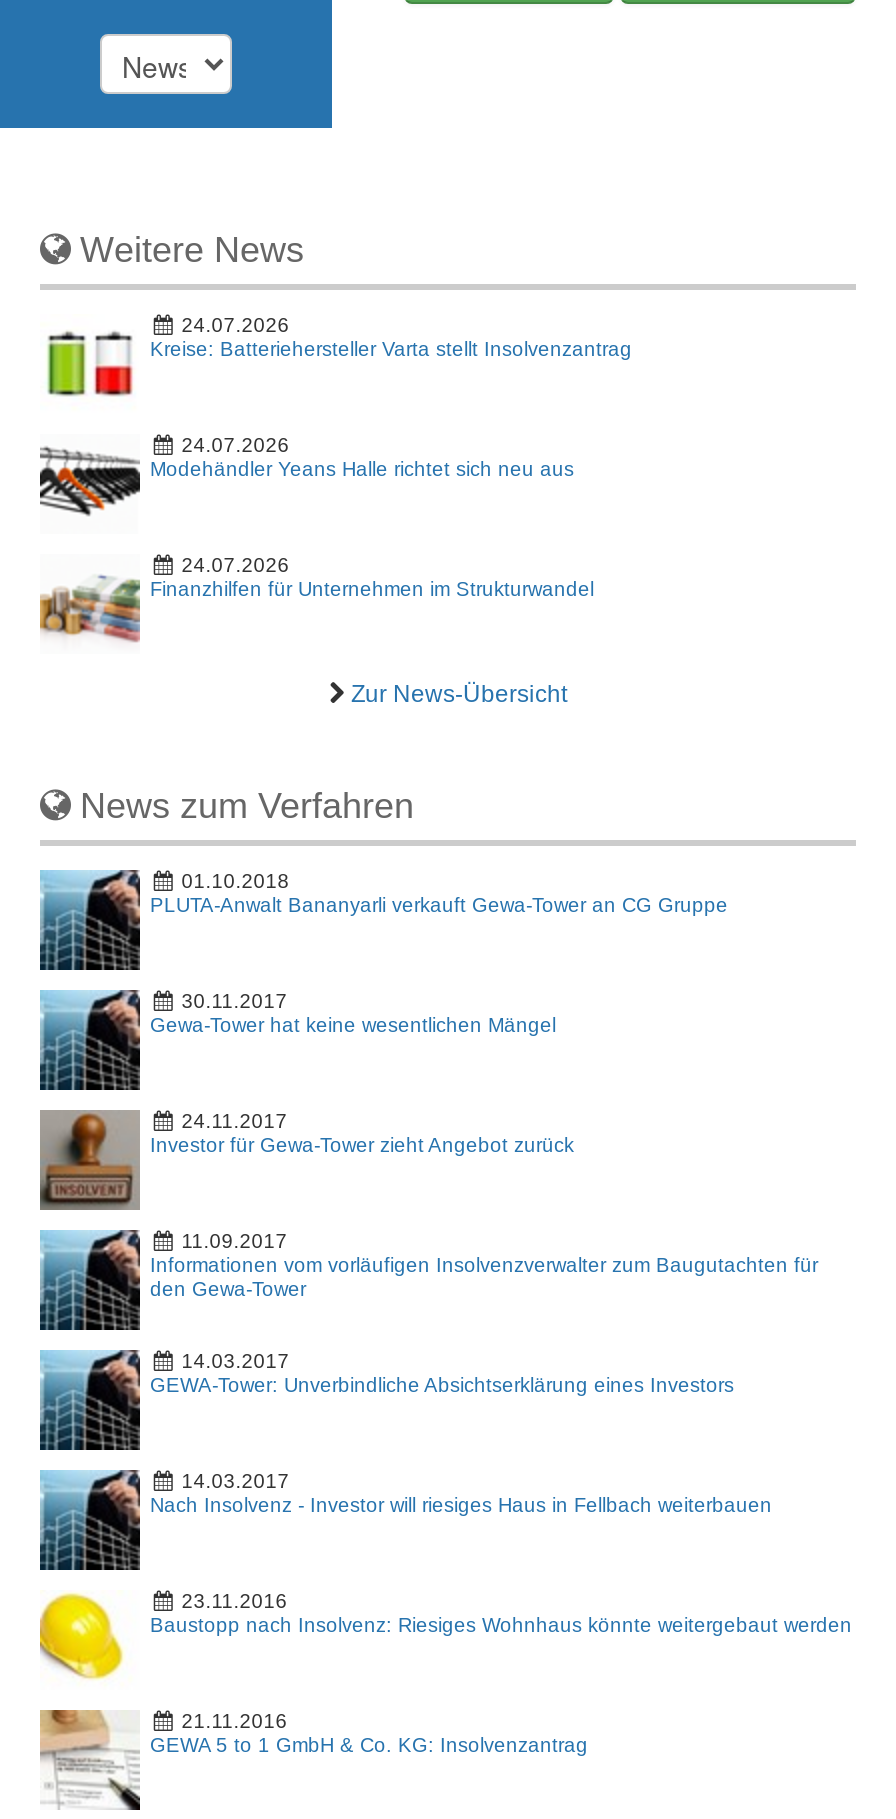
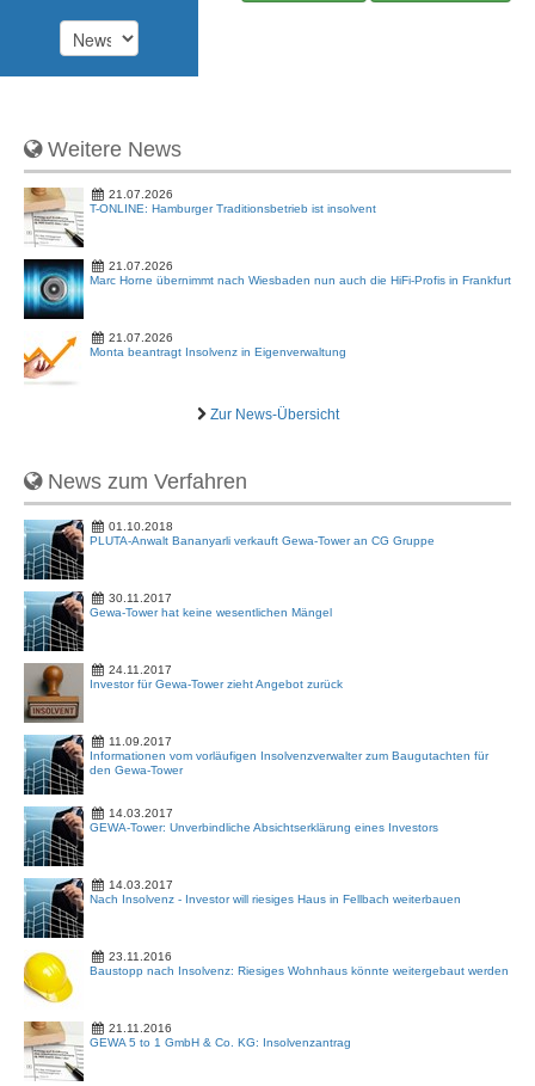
- [image]
- 24.07.2026
- Kreise: Batteriehersteller Varta stellt Insolvenzantrag
+ [image]
+ 21.07.2026
+ T-ONLINE: Hamburger Traditionsbetrieb ist insolvent

- [image]
- 24.07.2026
- Modehändler Yeans Halle richtet sich neu aus
+ [image]
+ 21.07.2026
+ Marc Horne übernimmt nach Wiesbaden nun auch die HiFi-Profis in Frankfurt

- [image]
- 24.07.2026
- Finanzhilfen für Unternehmen im Strukturwandel
+ [image]
+ 21.07.2026
+ Monta beantragt Insolvenz in Eigenverwaltung
